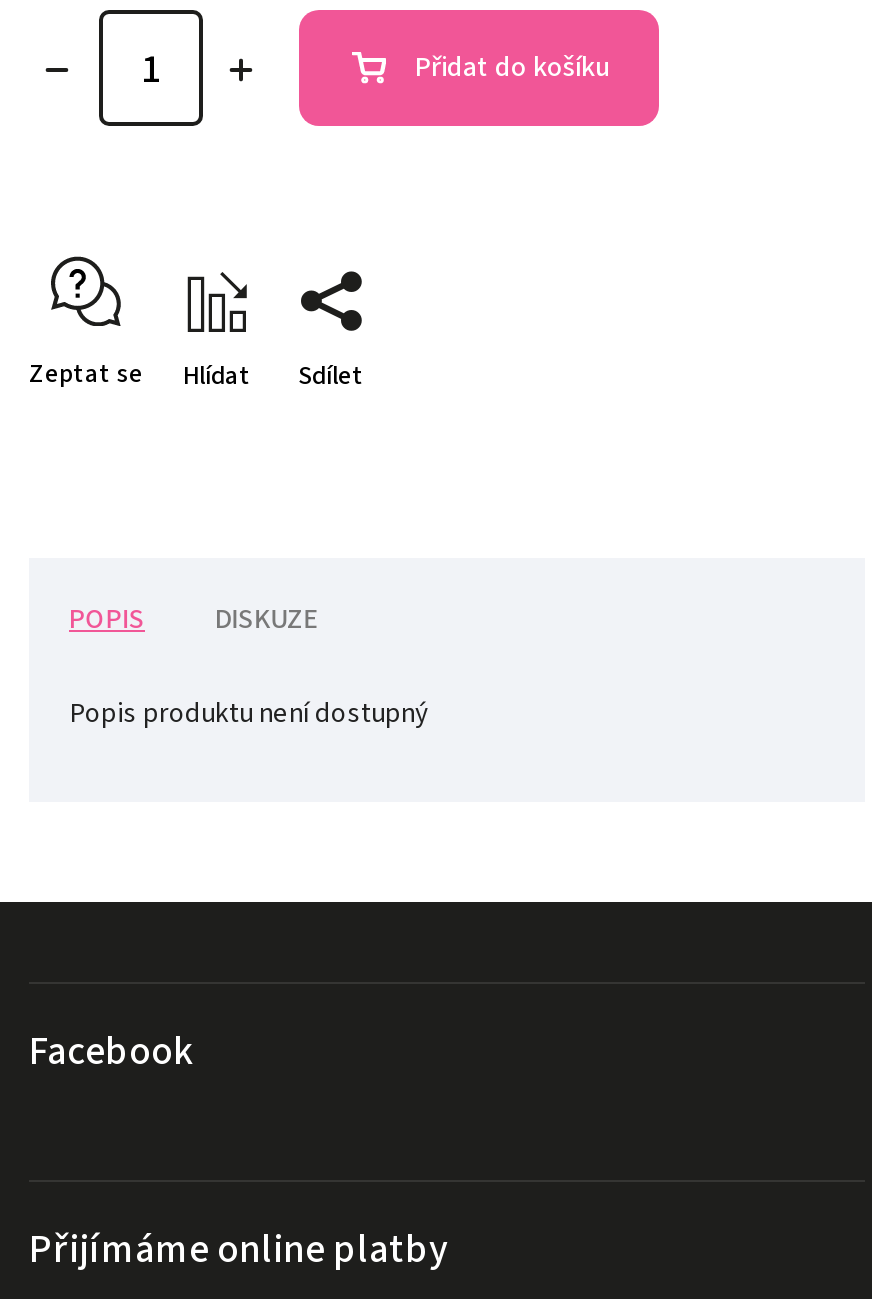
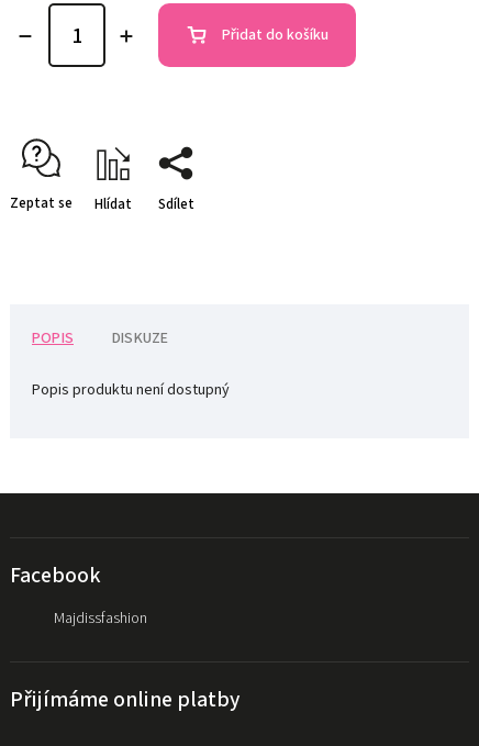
+ Majdissfashion
